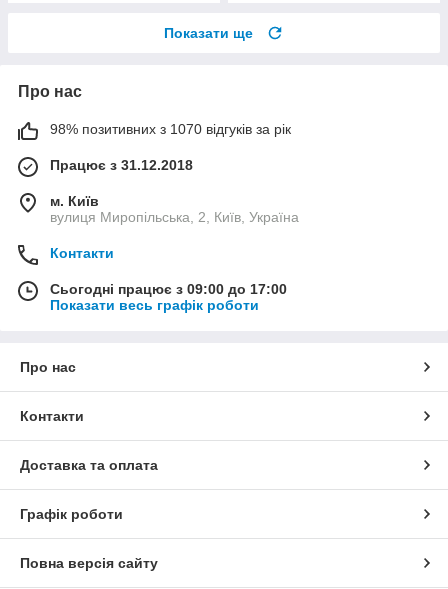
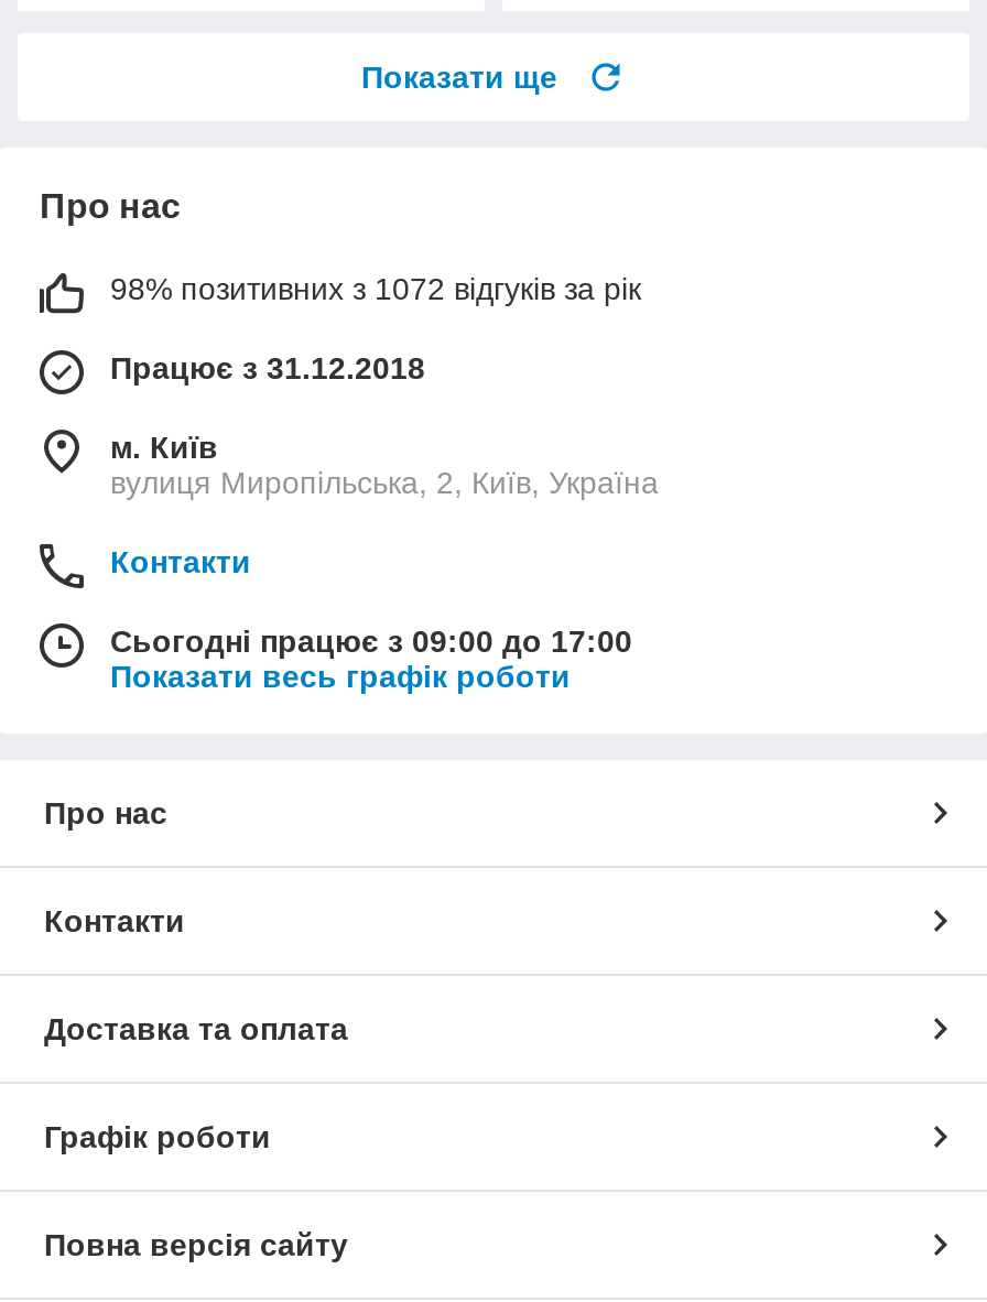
- 98% позитивних з 1070 відгуків за рік
+ 98% позитивних з 1072 відгуків за рік
